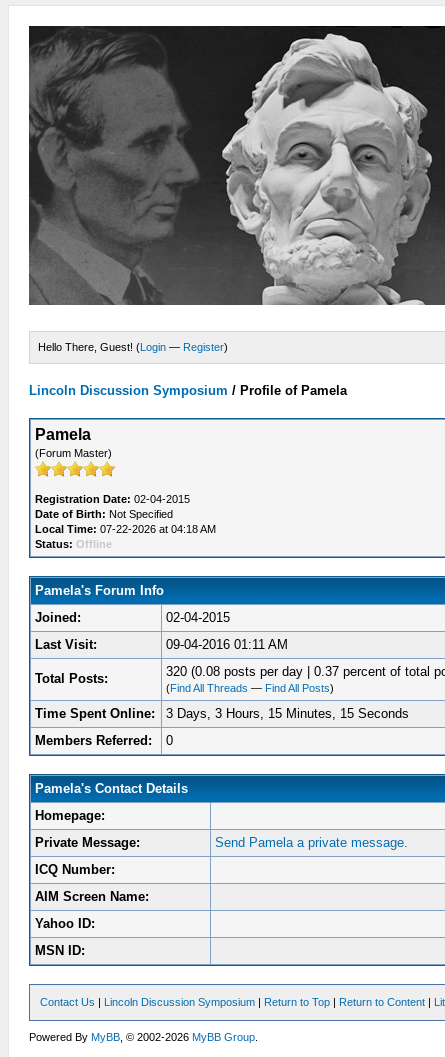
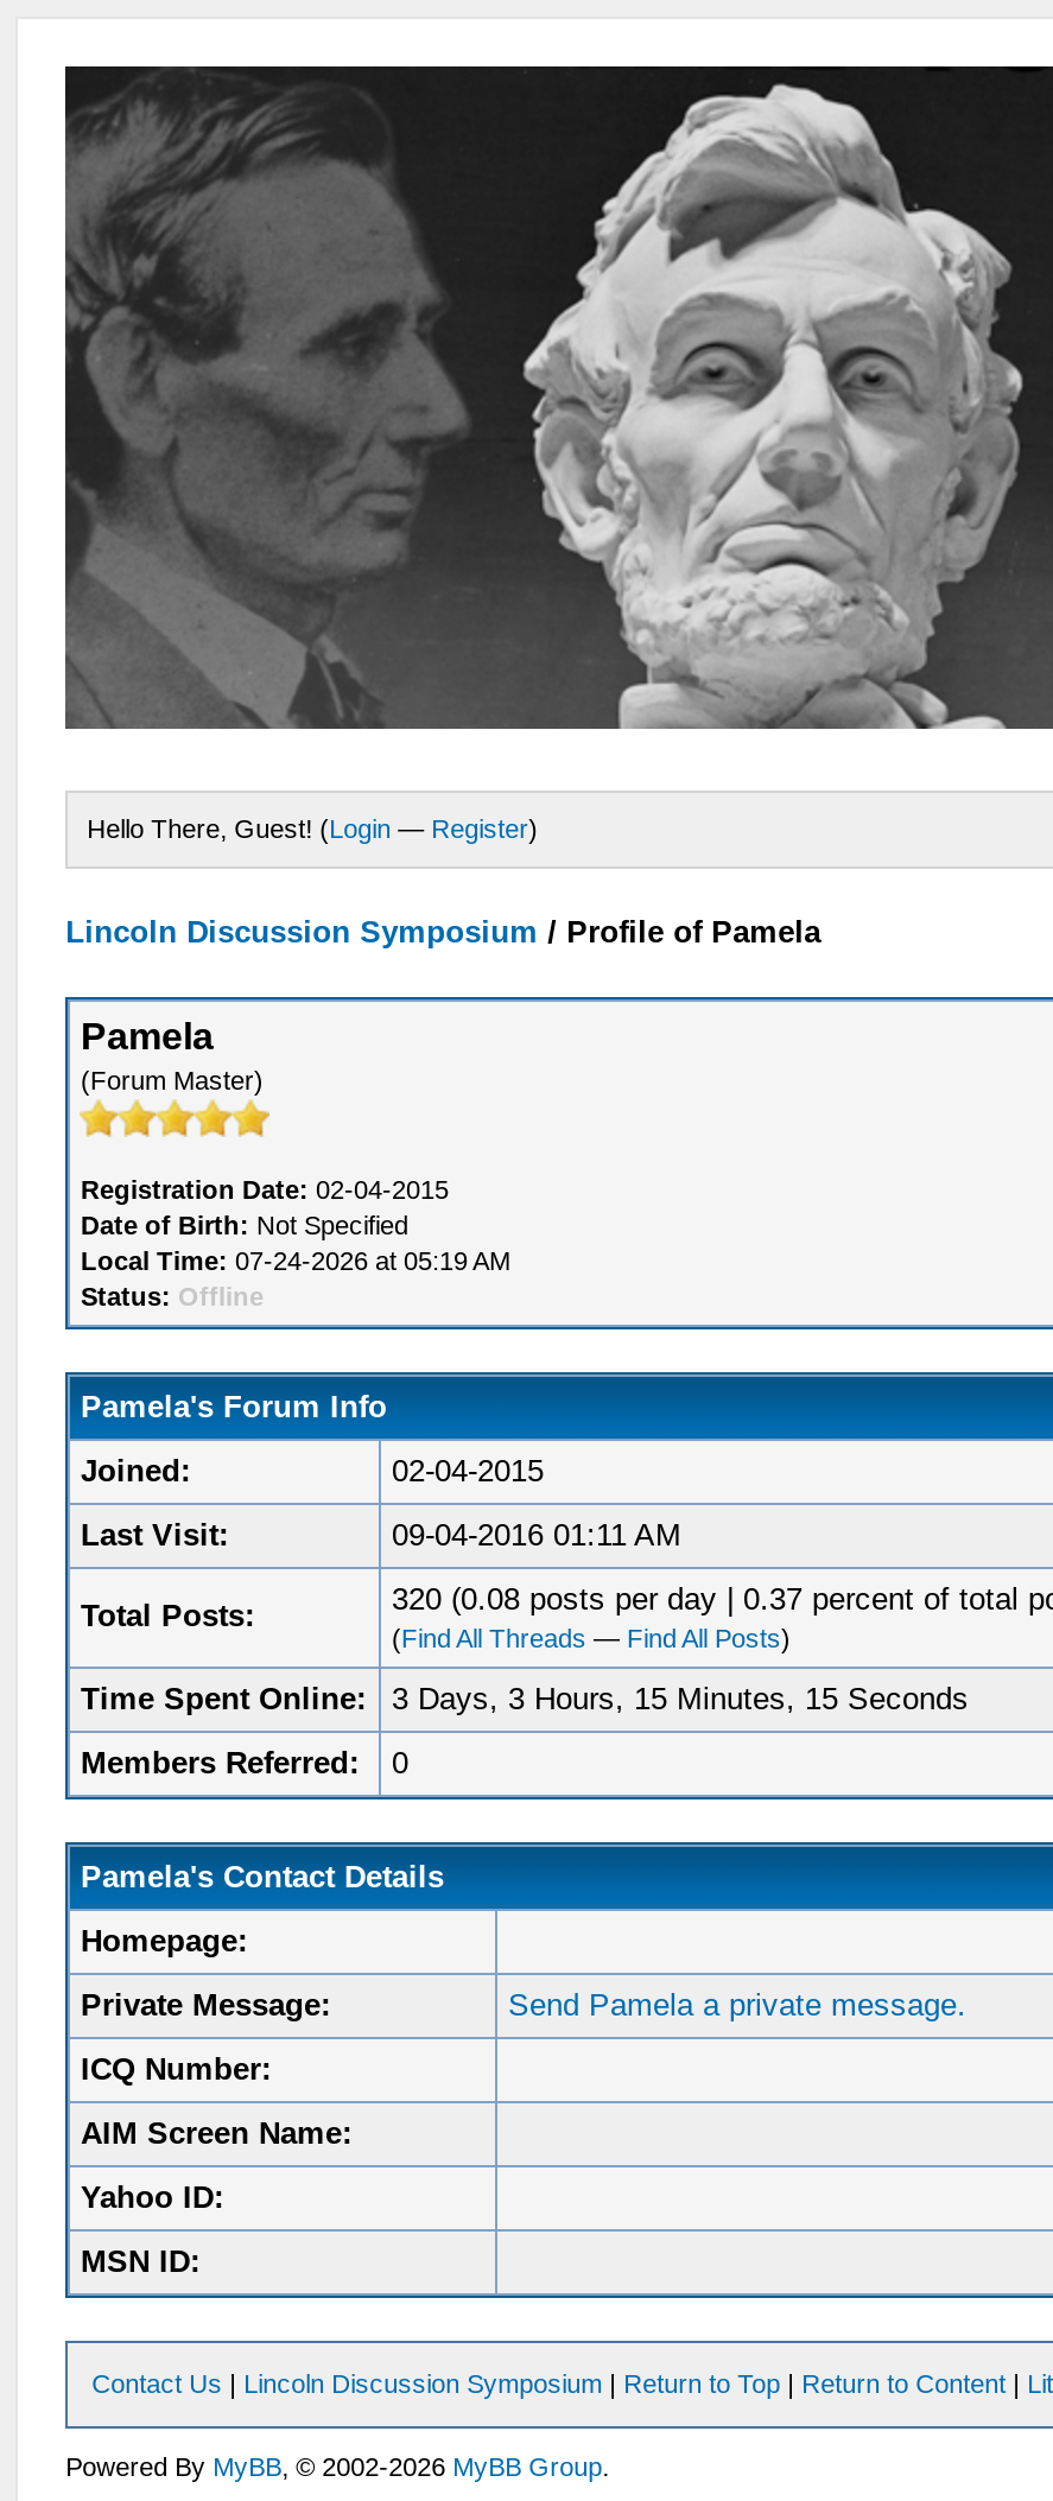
- Local Time: 07-22-2026 at 04:18 AM
+ Local Time: 07-24-2026 at 05:19 AM
